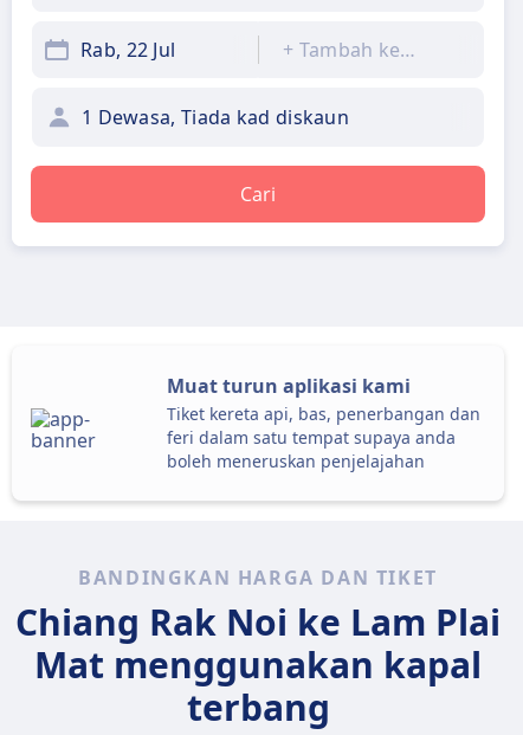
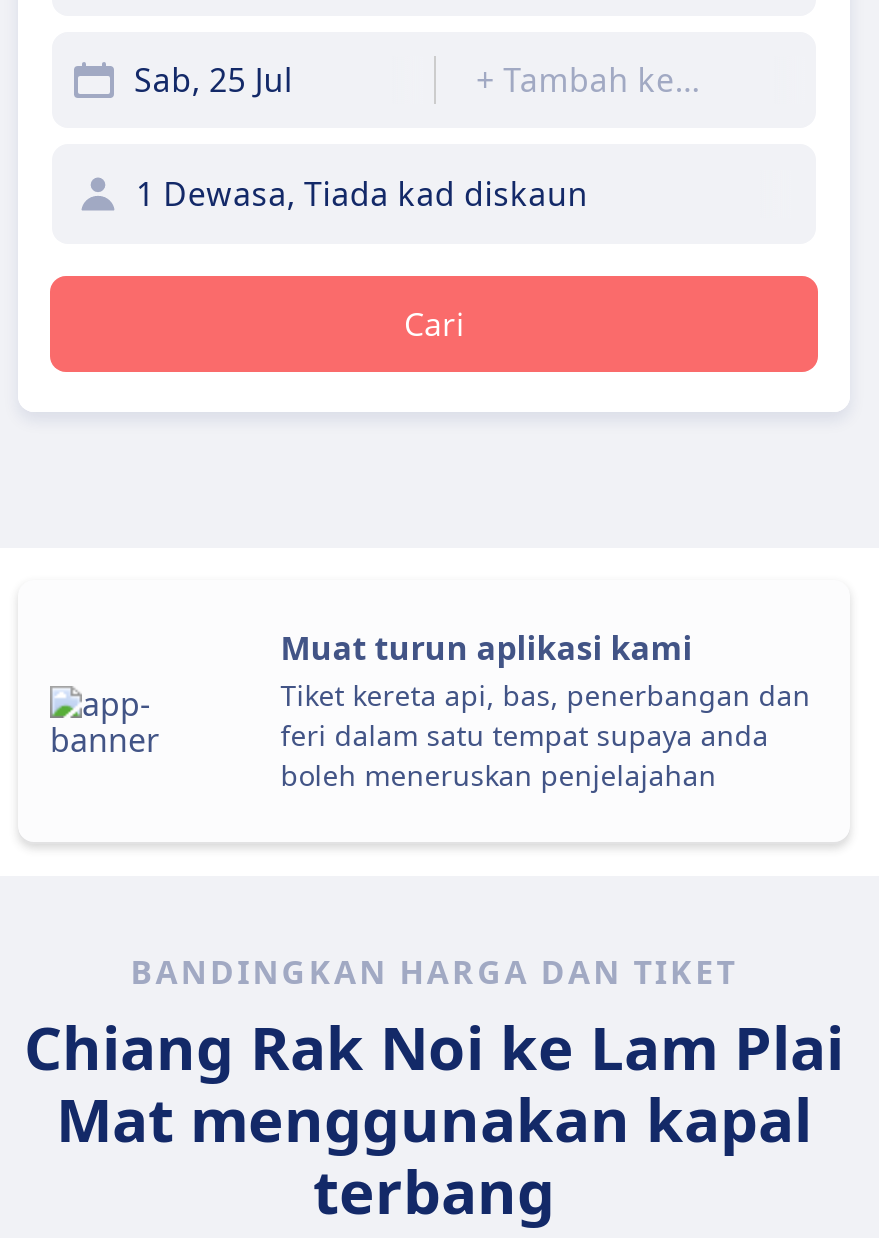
- Rab, 22 Jul
+ Sab, 25 Jul
